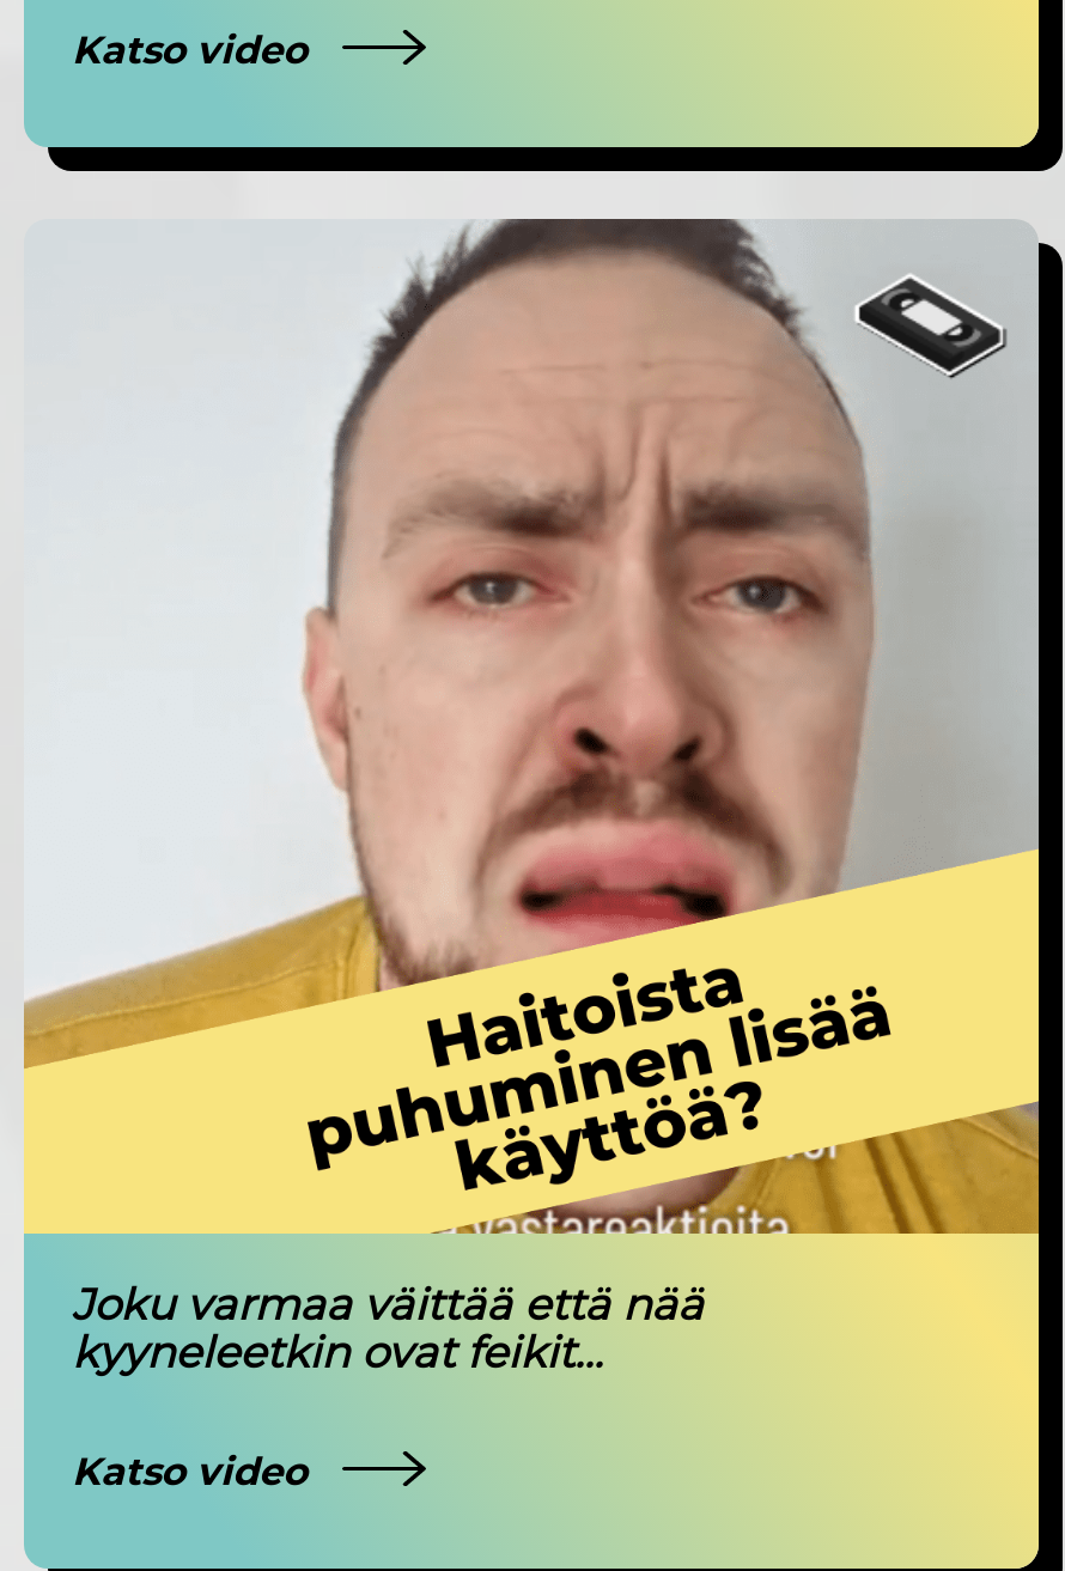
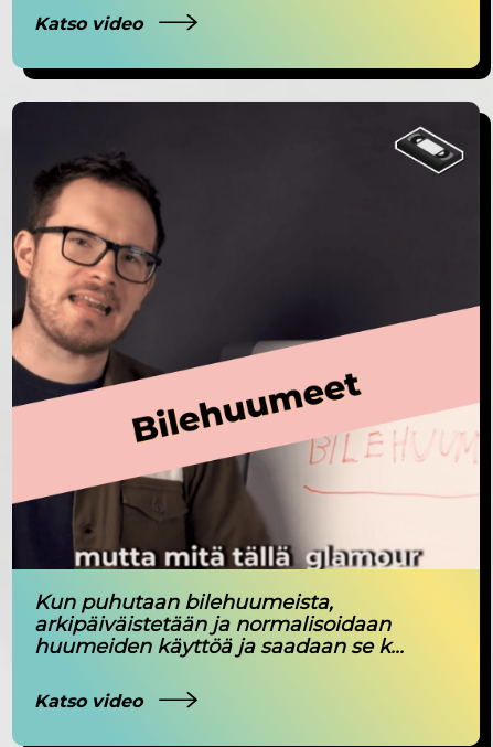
- [image]
- Joku varmaa väittää että nää
- kyyneleetkin ovat feikit...
+ [image]
+ Kun puhutaan bilehuumeista,
+ arkipäiväistetään ja normalisoidaan
+ huumeiden käyttöä ja saadaan se k...
